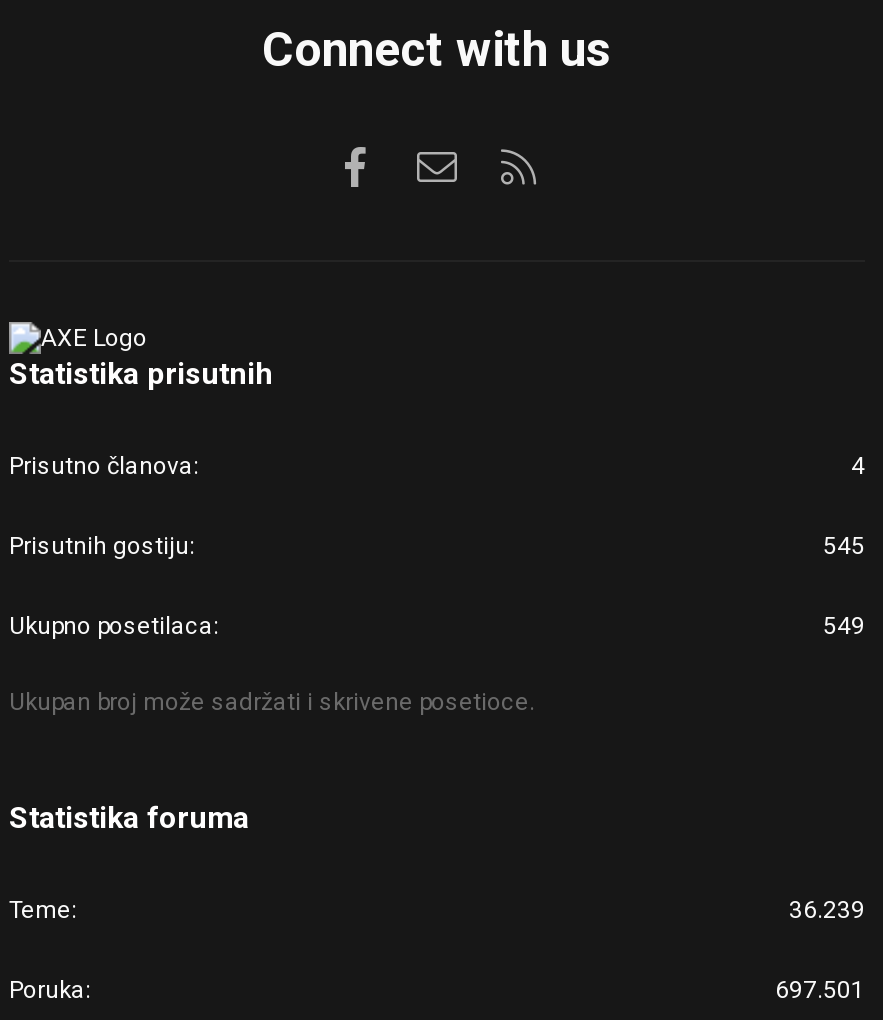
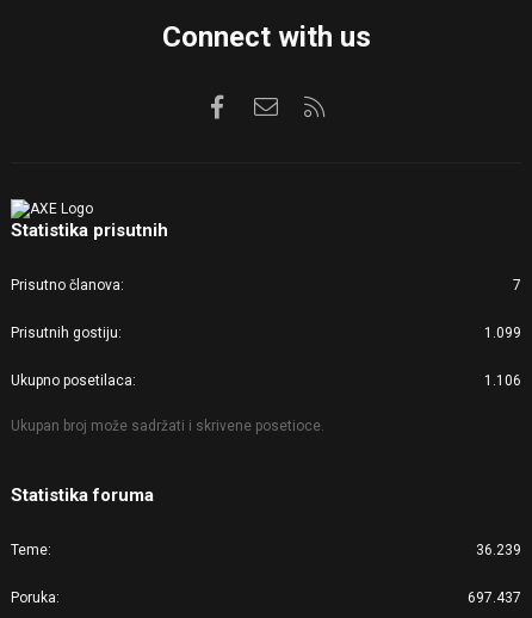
- 4
+ 7

- 545
+ 1.099

- 549
+ 1.106

- 697.501
+ 697.437
